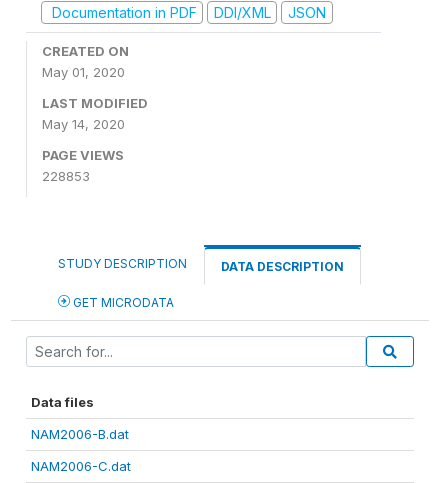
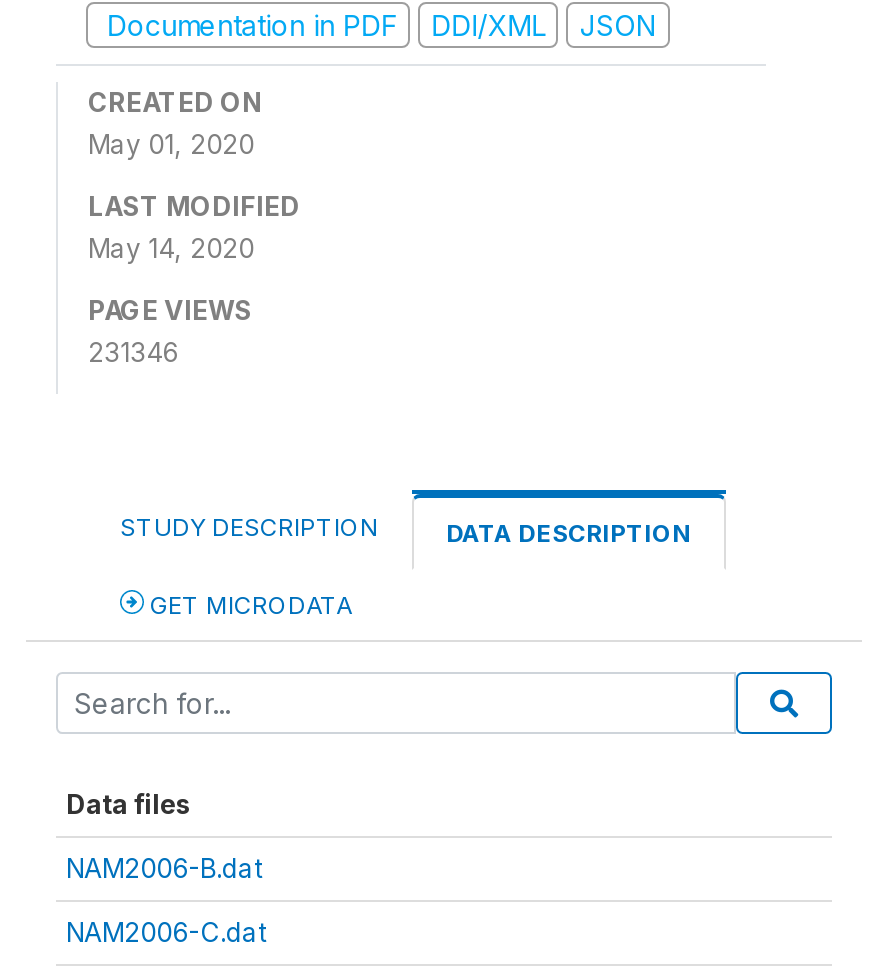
- 228853
+ 231346
